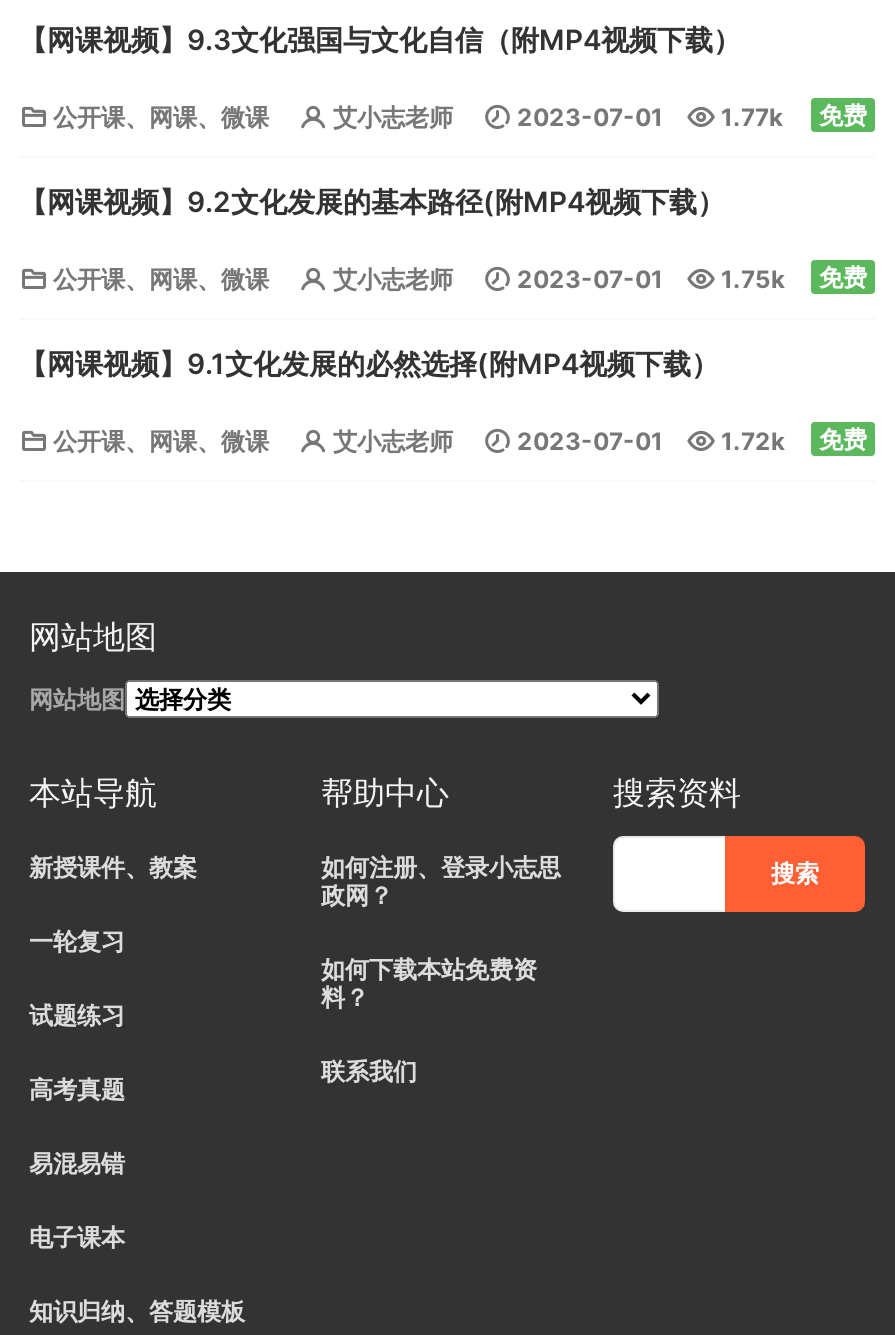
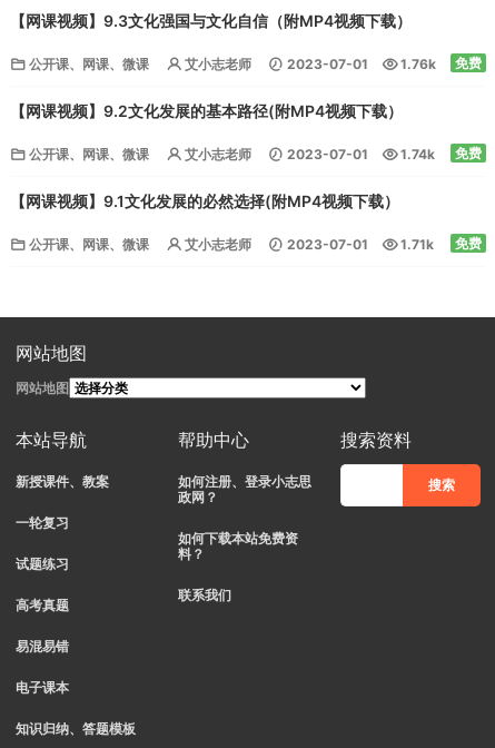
- 艾小志老师 2023-07-01 1.77k 免费
+ 艾小志老师 2023-07-01 1.76k 免费

- 艾小志老师 2023-07-01 1.75k 免费
+ 艾小志老师 2023-07-01 1.74k 免费

- 艾小志老师 2023-07-01 1.72k 免费
+ 艾小志老师 2023-07-01 1.71k 免费
